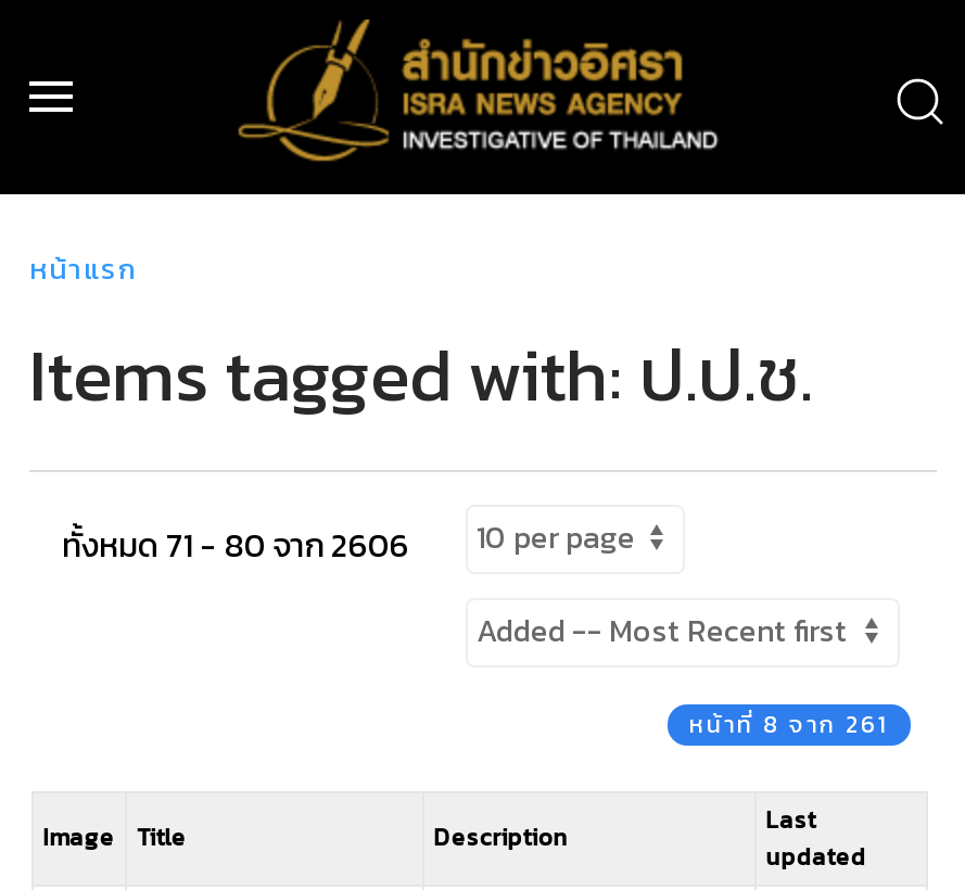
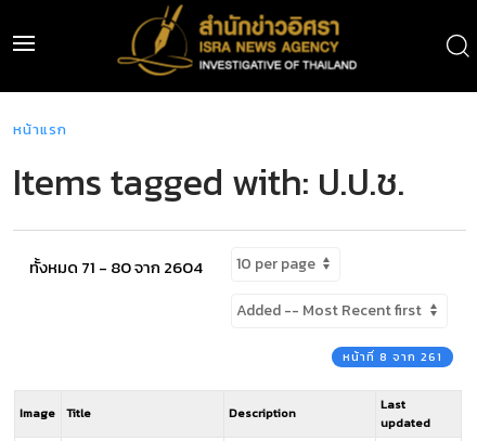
- ทั้งหมด 71 - 80 จาก 2606
+ ทั้งหมด 71 - 80 จาก 2604
